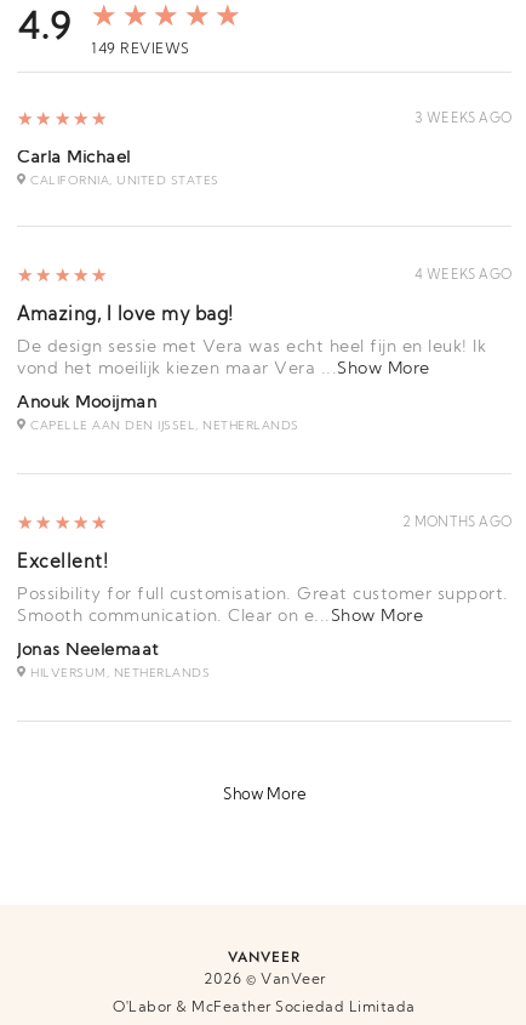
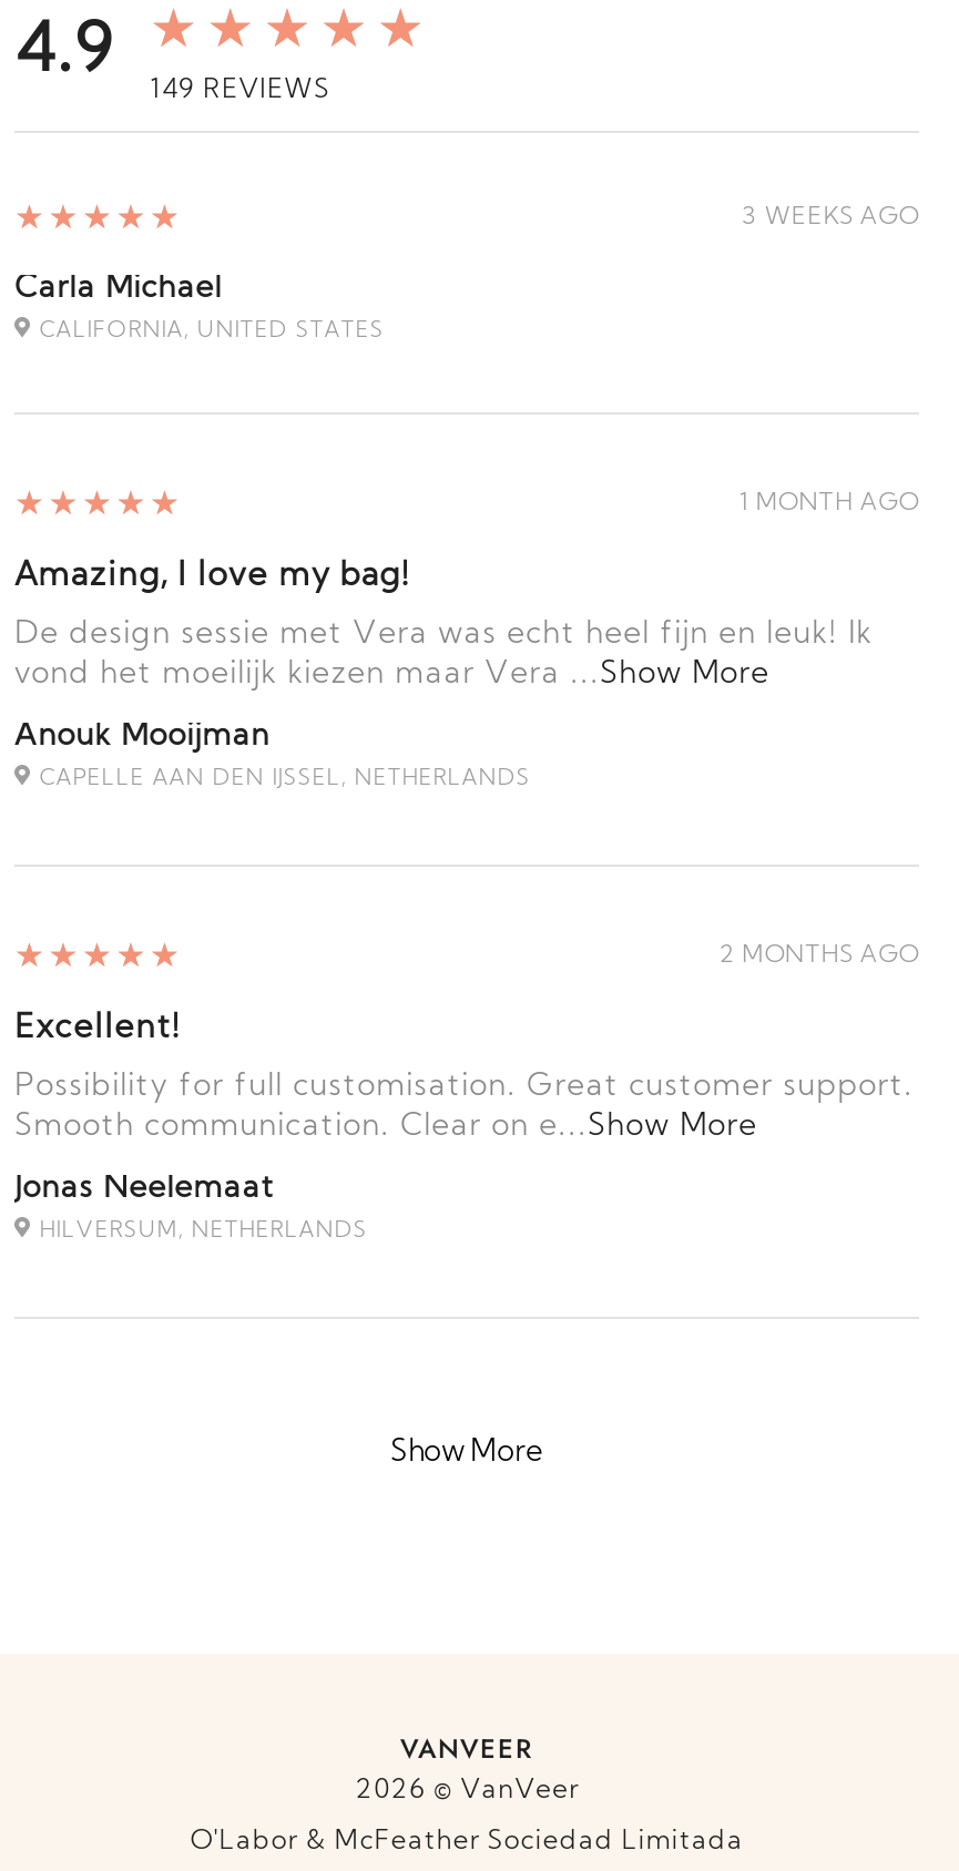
- 4 WEEKS AGO
+ 1 MONTH AGO
